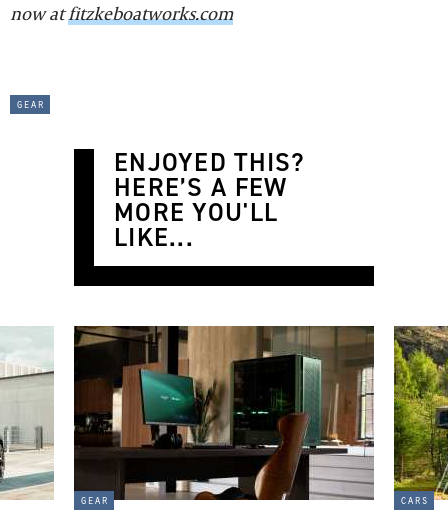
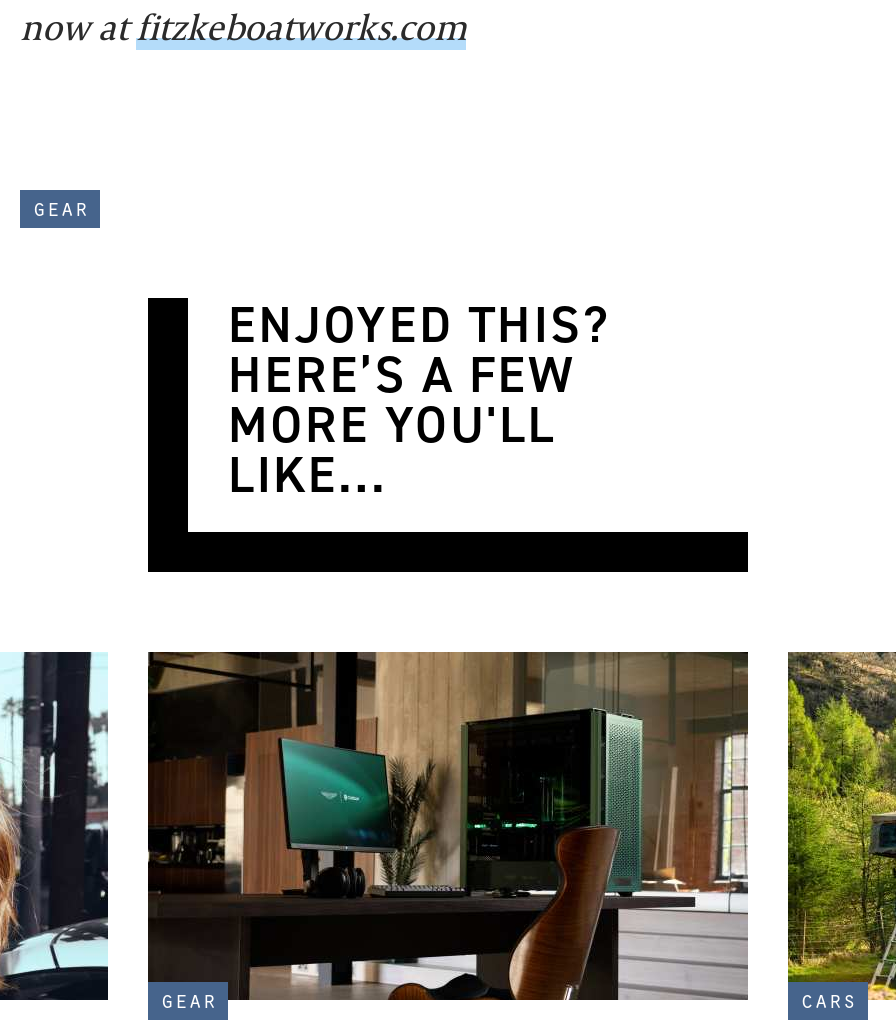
- [image]
+ [image]
